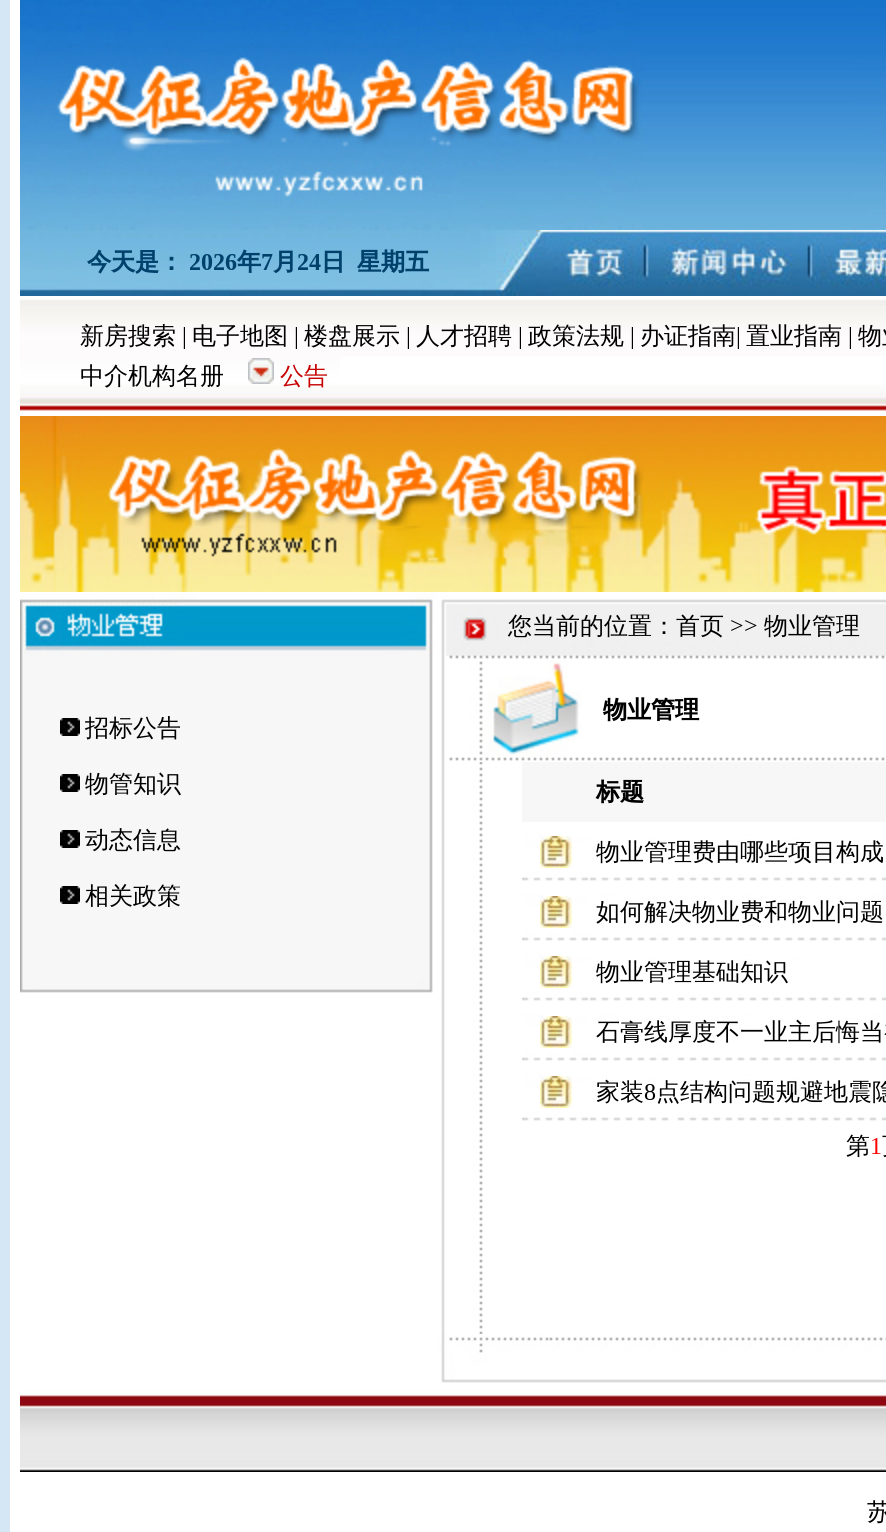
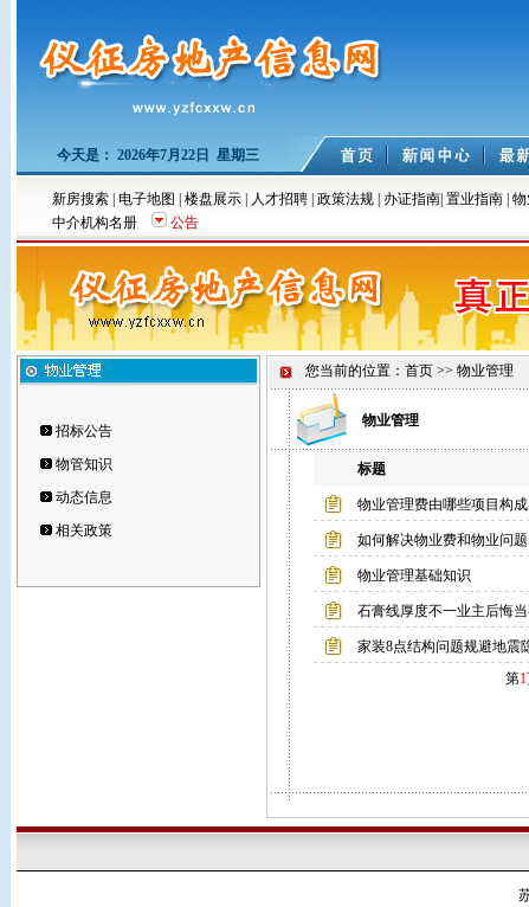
- 今天是：2026年7月24日 星期五
+ 今天是：2026年7月22日 星期三
